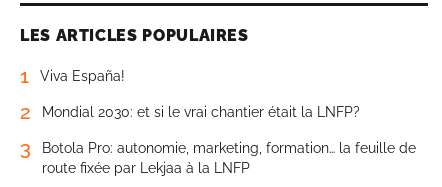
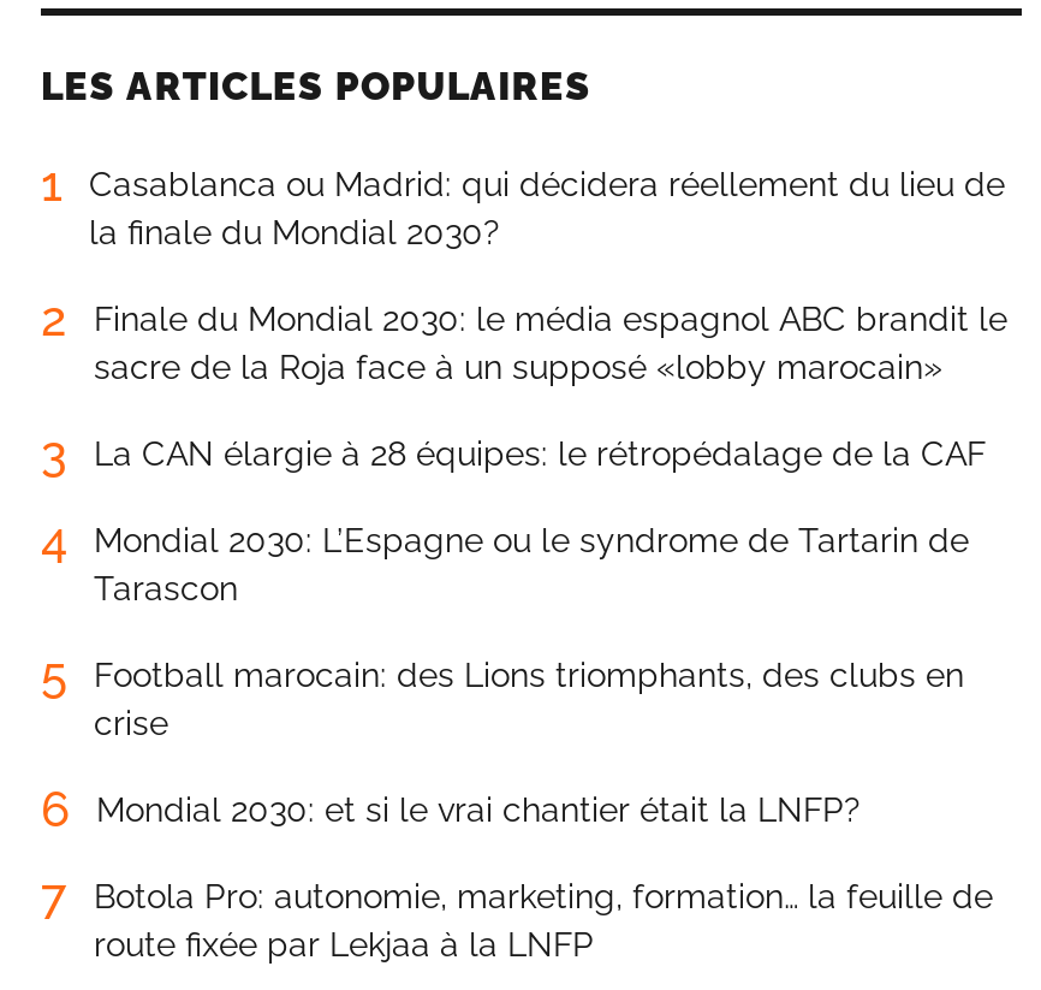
- Viva España!
+ Casablanca ou Madrid: qui décidera réellement du lieu de
+ la finale du Mondial 2030?

+ Finale du Mondial 2030: le média espagnol ABC brandit le
+ sacre de la Roja face à un supposé «lobby marocain»
+ 3
+ La CAN élargie à 28 équipes: le rétropédalage de la CAF
+ 4
+ Mondial 2030: L’Espagne ou le syndrome de Tartarin de
+ Tarascon
+ 5
+ Football marocain: des Lions triomphants, des clubs en
+ crise
+ 6

- 3 Botola Pro: autonomie, marketing, formation… la feuille de
+ 7 Botola Pro: autonomie, marketing, formation… la feuille de
